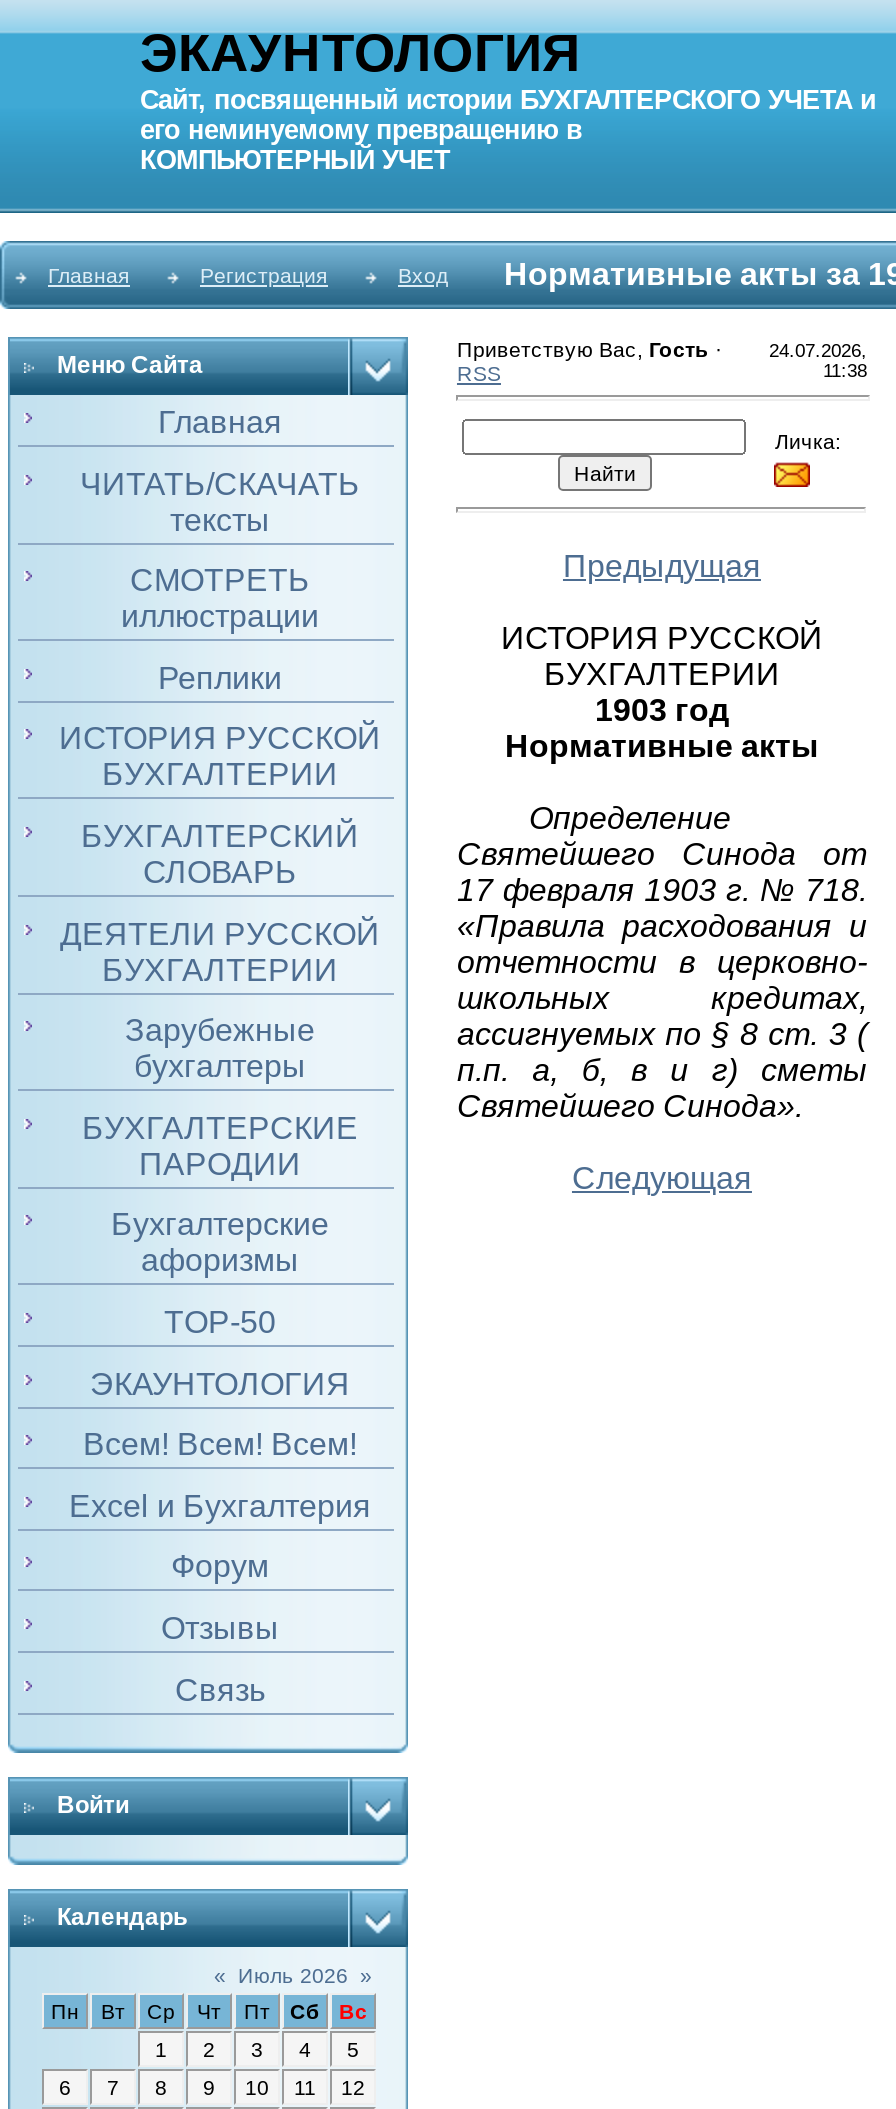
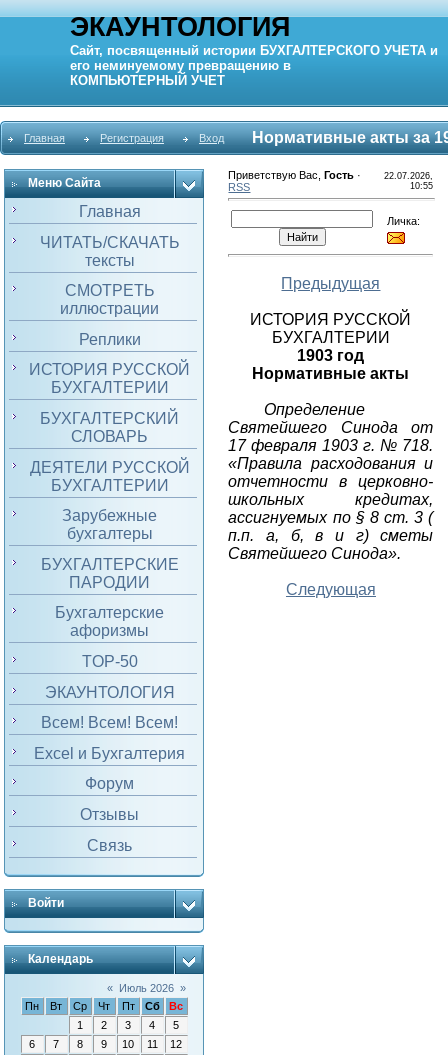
- 24.07.2026,
+ 22.07.2026,

- 11:38
+ 10:55
